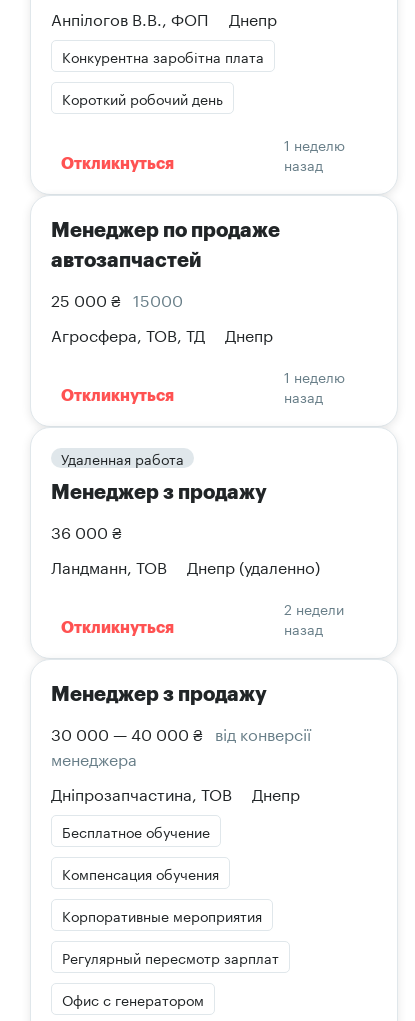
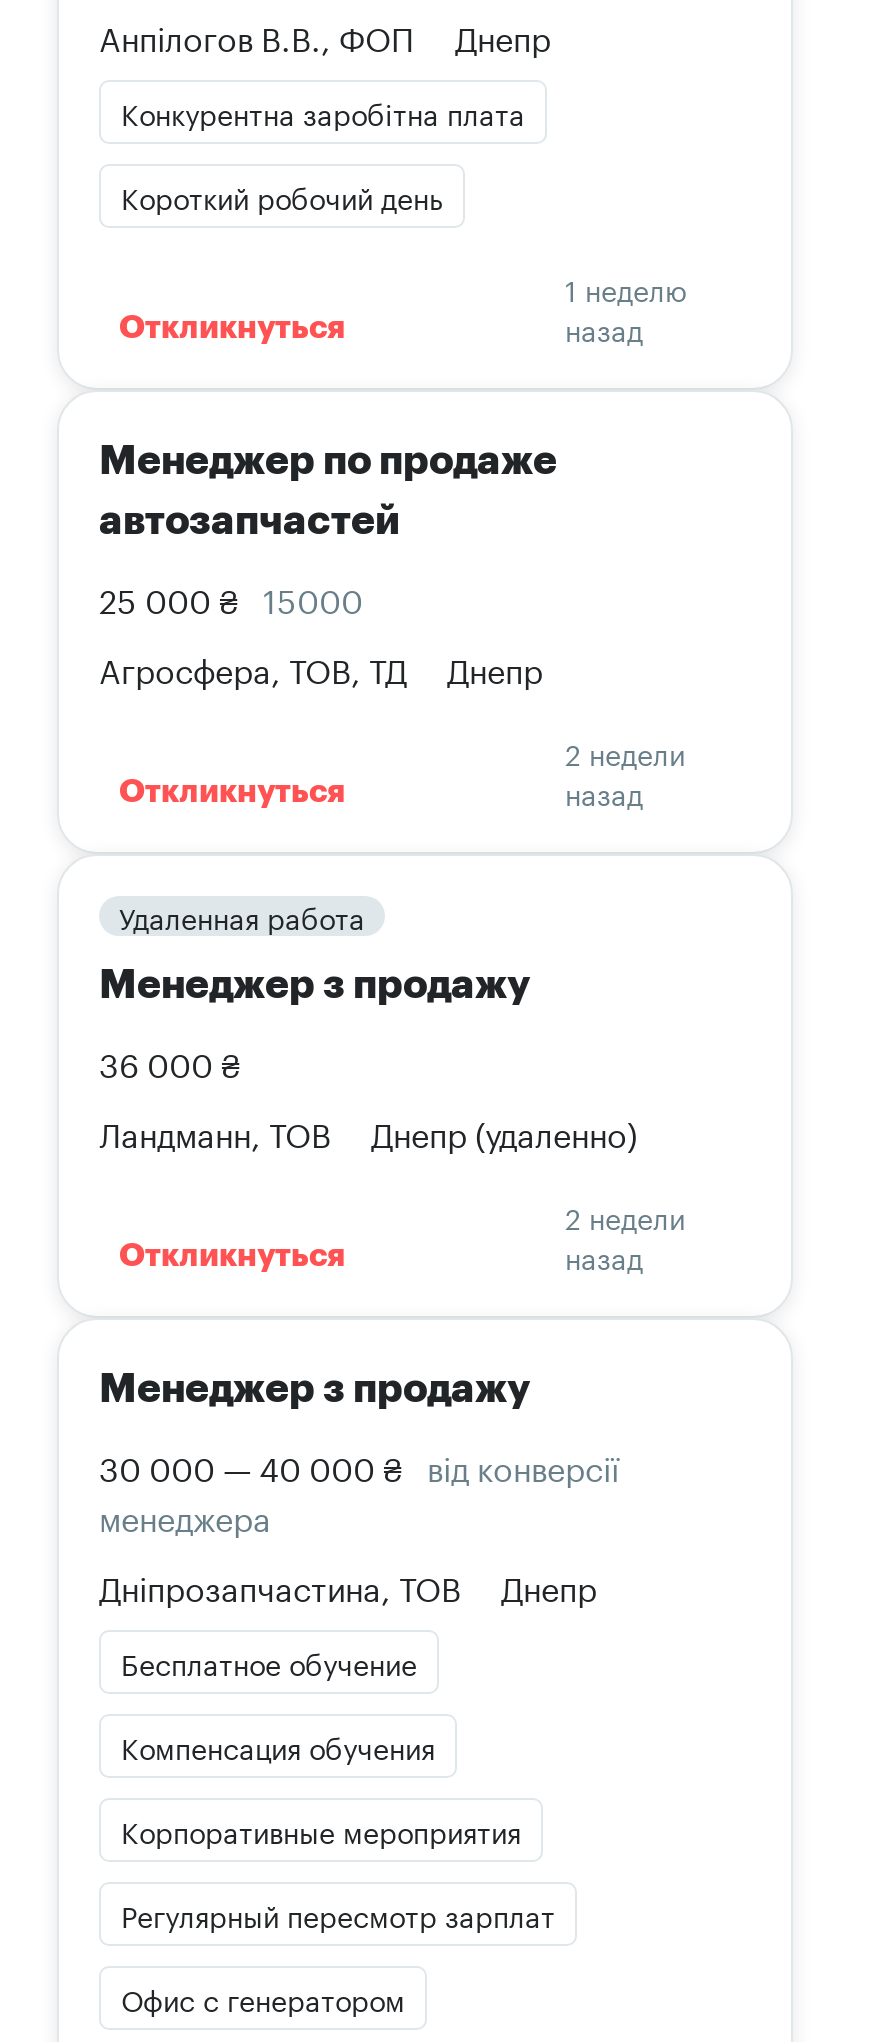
- 1 неделю
+ 2 недели
